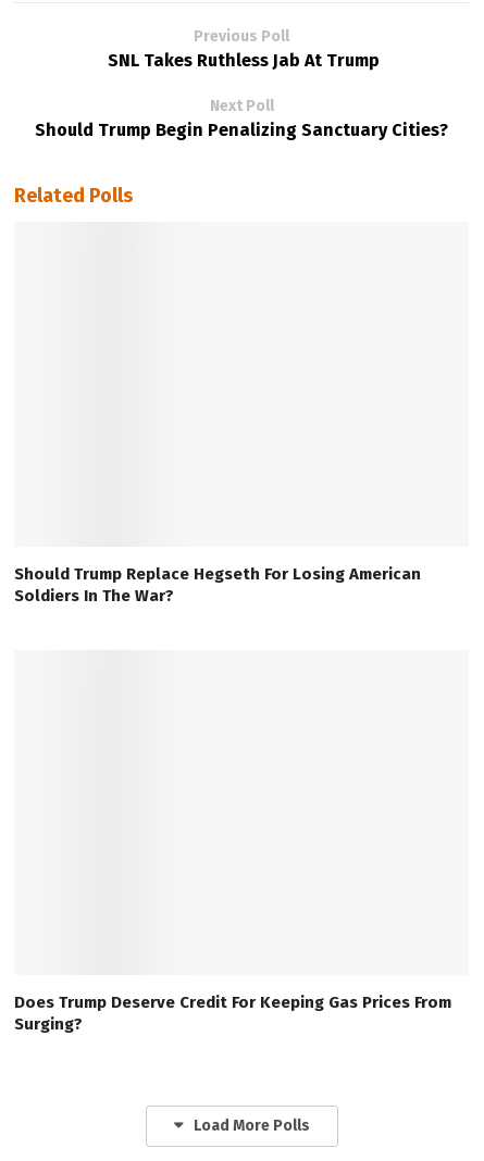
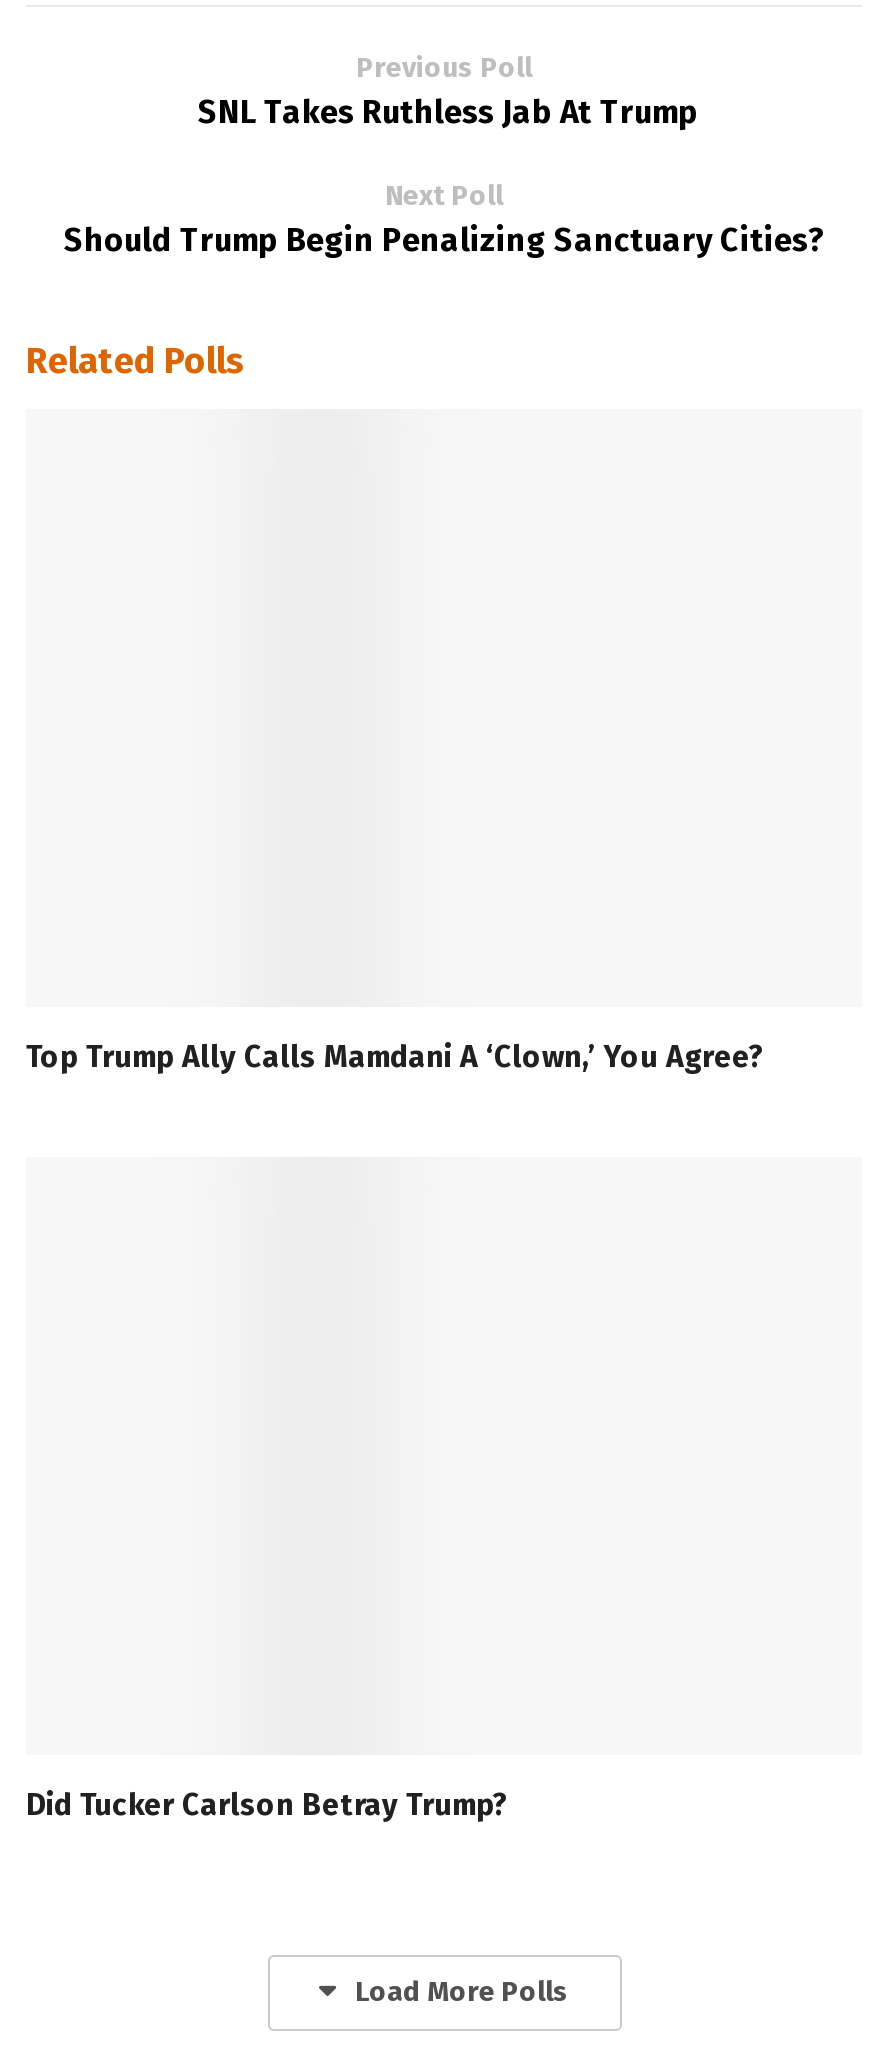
- Should Trump Replace Hegseth For Losing American
- Soldiers In The War?
+ Top Trump Ally Calls Mamdani A ‘Clown,’ You Agree?

- Does Trump Deserve Credit For Keeping Gas Prices From
- Surging?
+ Did Tucker Carlson Betray Trump?
